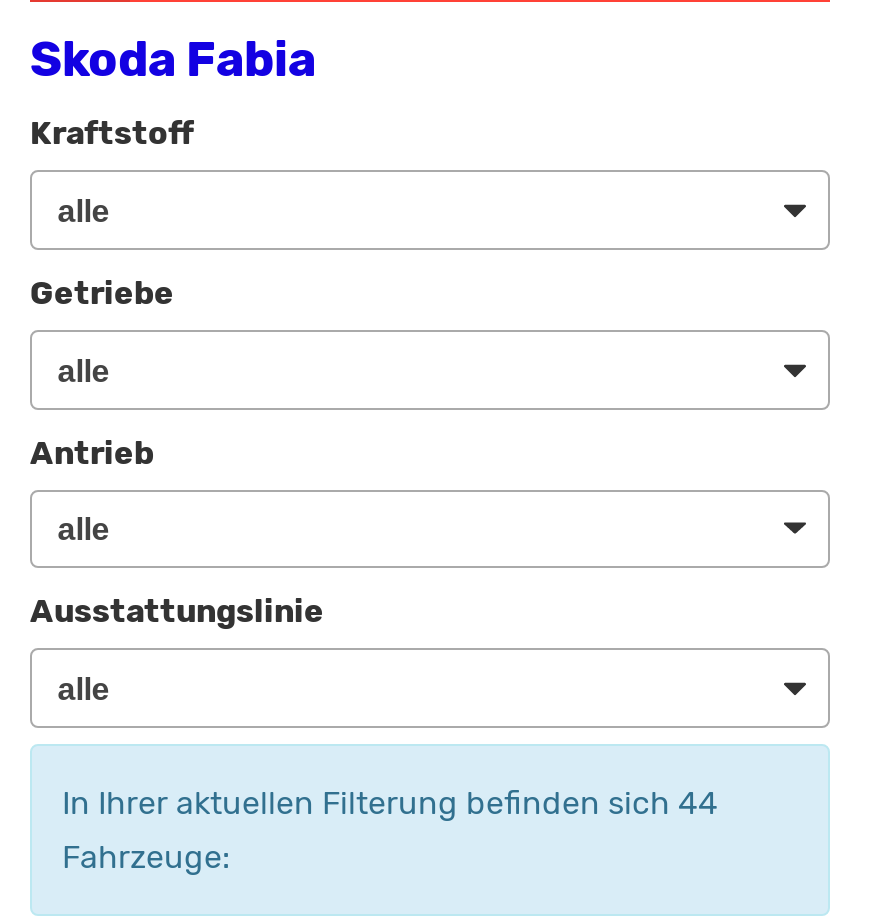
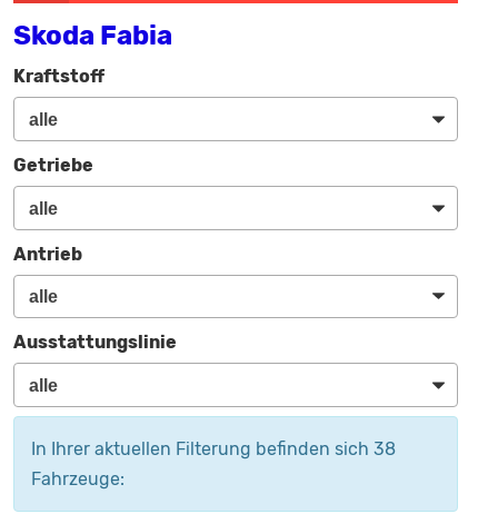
- In Ihrer aktuellen Filterung befinden sich 44
+ In Ihrer aktuellen Filterung befinden sich 38
